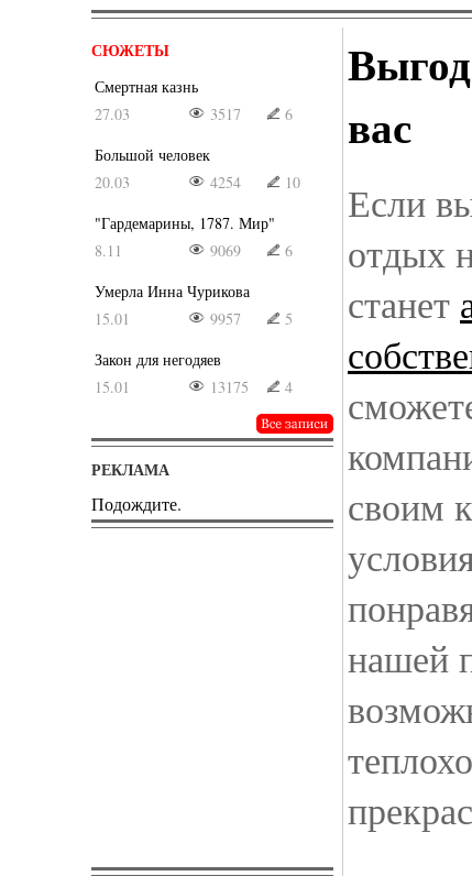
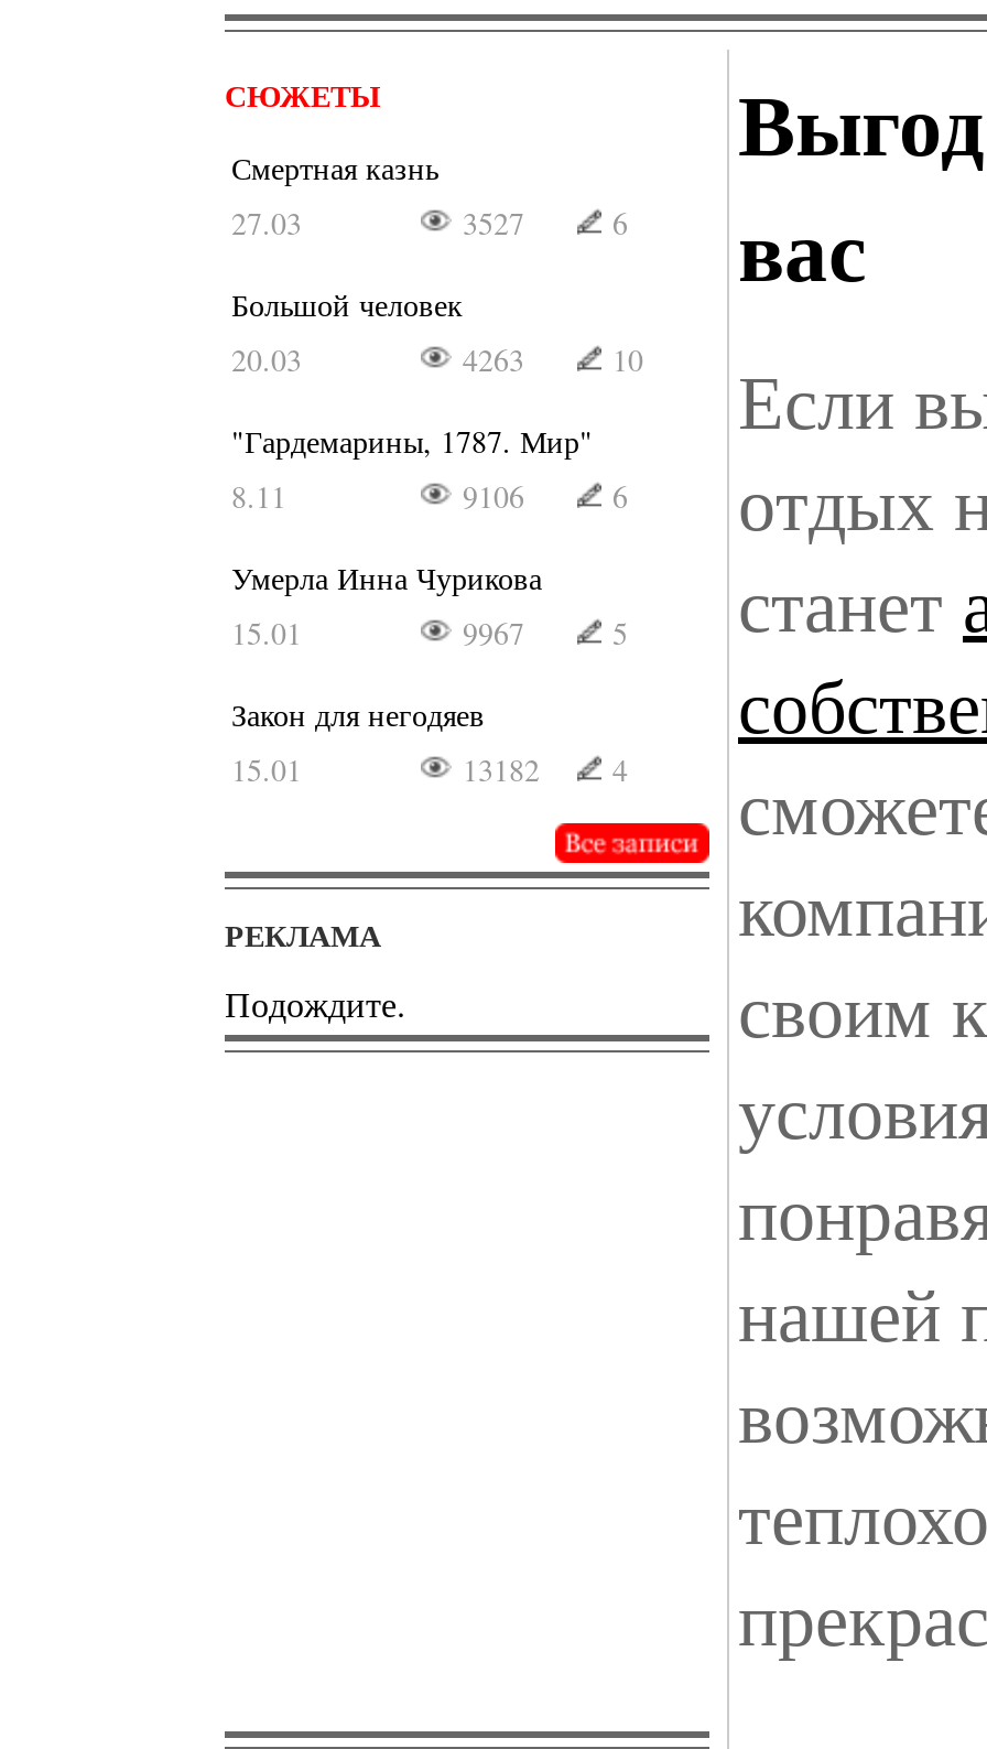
- 3517 6
+ 3527 6

- 4254 10
+ 4263 10

- 9069 6
+ 9106 6

- 9957 5
+ 9967 5

- 13175 4
+ 13182 4
